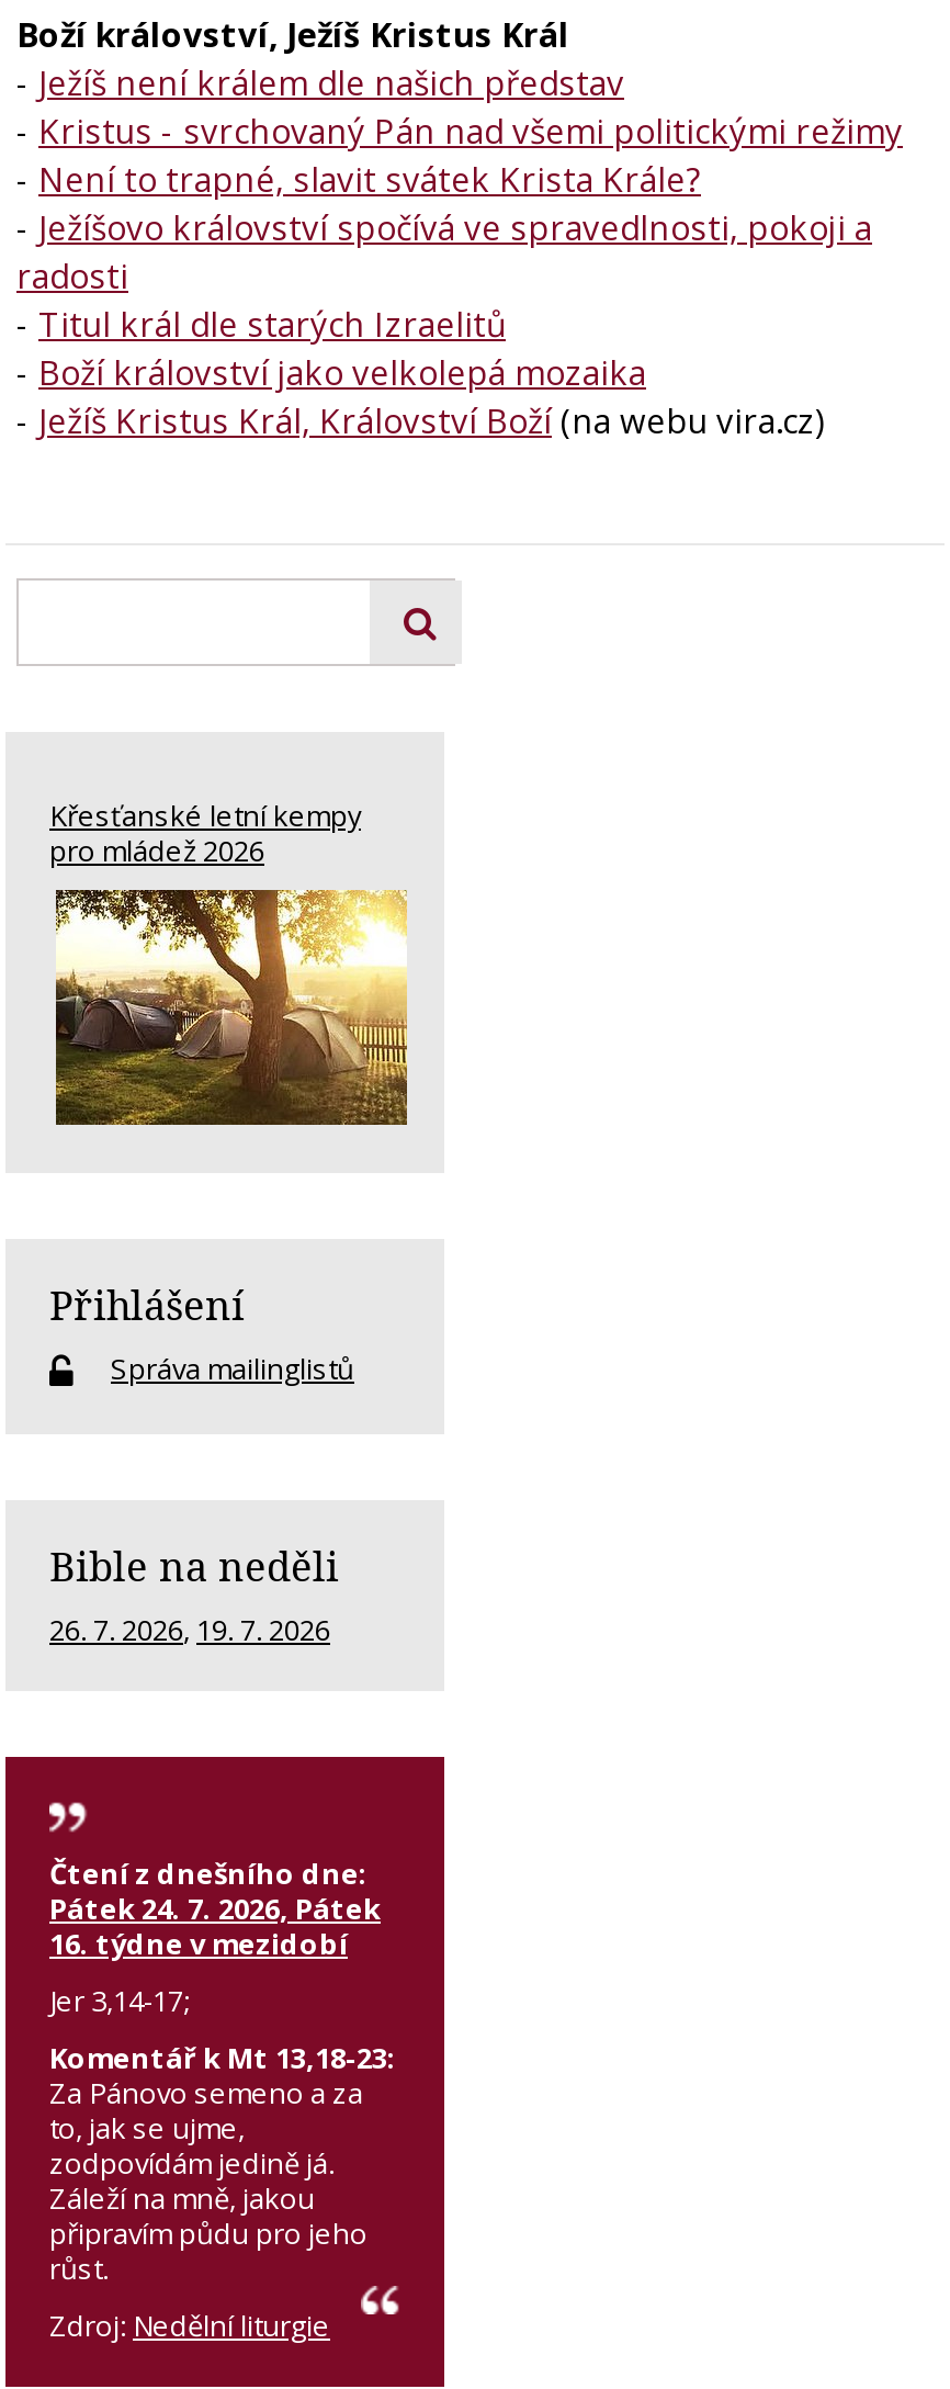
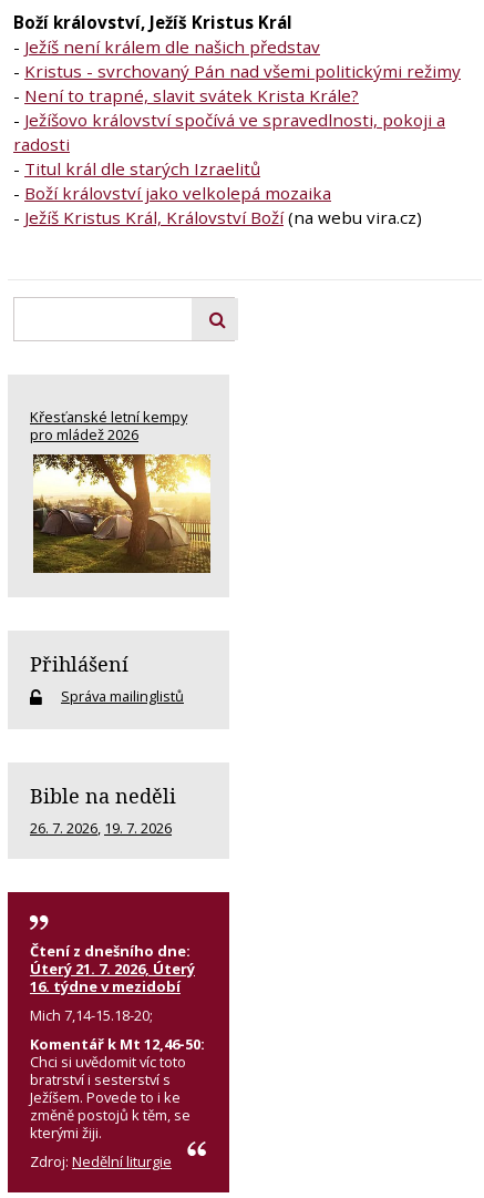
- Pátek 24. 7. 2026, Pátek
+ Úterý 21. 7. 2026, Úterý

- Jer 3,14-17;
- Komentář k Mt 13,18-23:
- Za Pánovo semeno a za
- to, jak se ujme,
- zodpovídám jedině já.
- Záleží na mně, jakou
- připravím půdu pro jeho
- růst.
+ Mich 7,14-15.18-20;
+ Komentář k Mt 12,46-50:
+ Chci si uvědomit víc toto
+ bratrství i sesterství s
+ Ježíšem. Povede to i ke
+ změně postojů k těm, se
+ kterými žiji.
